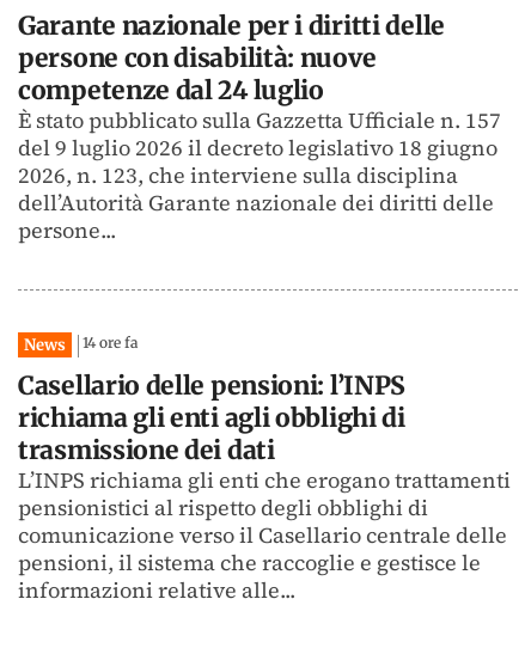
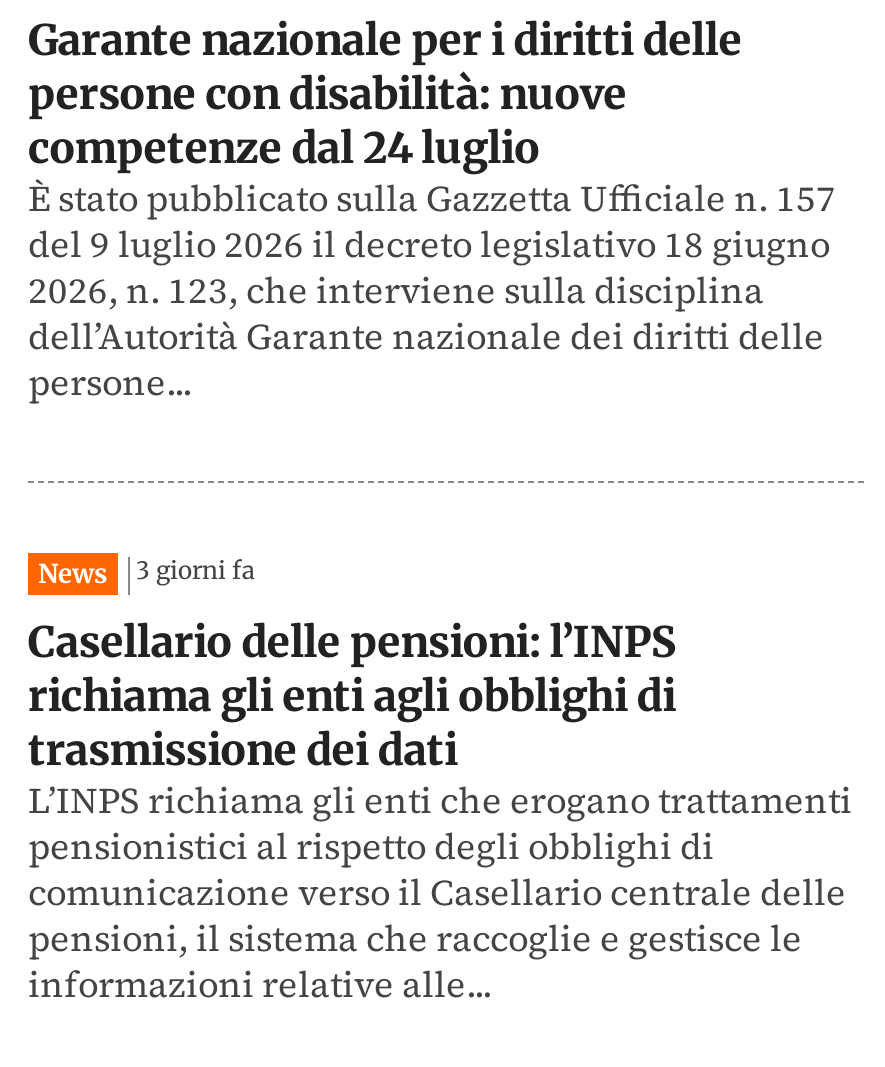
- News 14 ore fa
+ News 3 giorni fa
